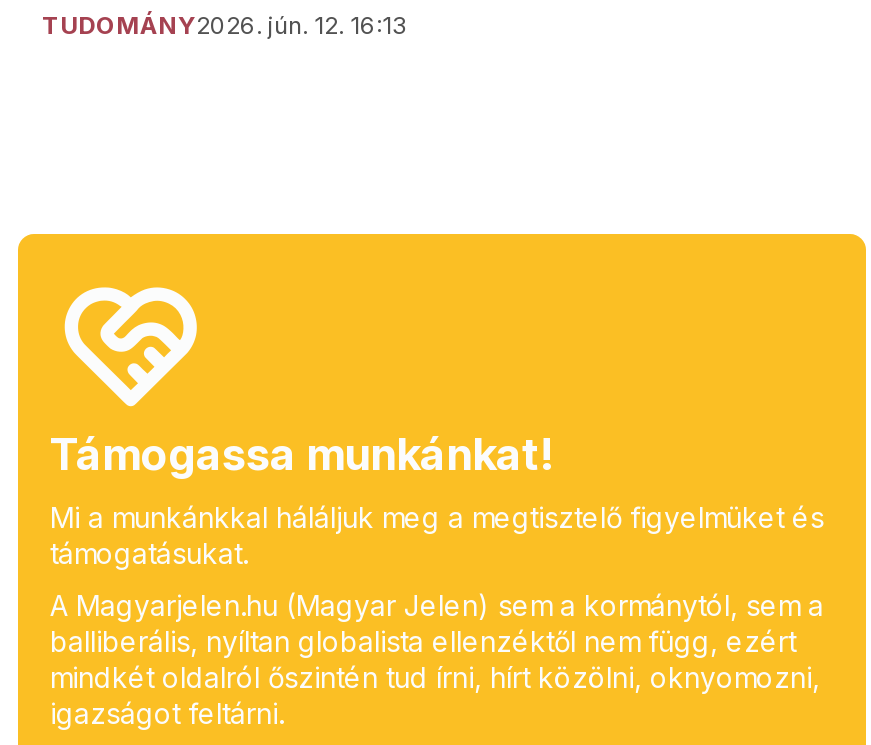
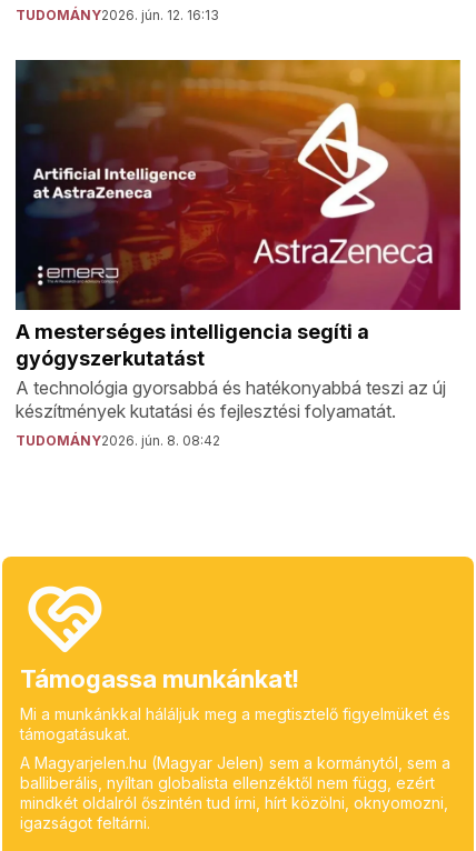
+ [image]
+ A mesterséges intelligencia segíti a
+ gyógyszerkutatást
+ A technológia gyorsabbá és hatékonyabbá teszi az új
+ készítmények kutatási és fejlesztési folyamatát.
+ TUDOMÁNY2026. jún. 8. 08:42
